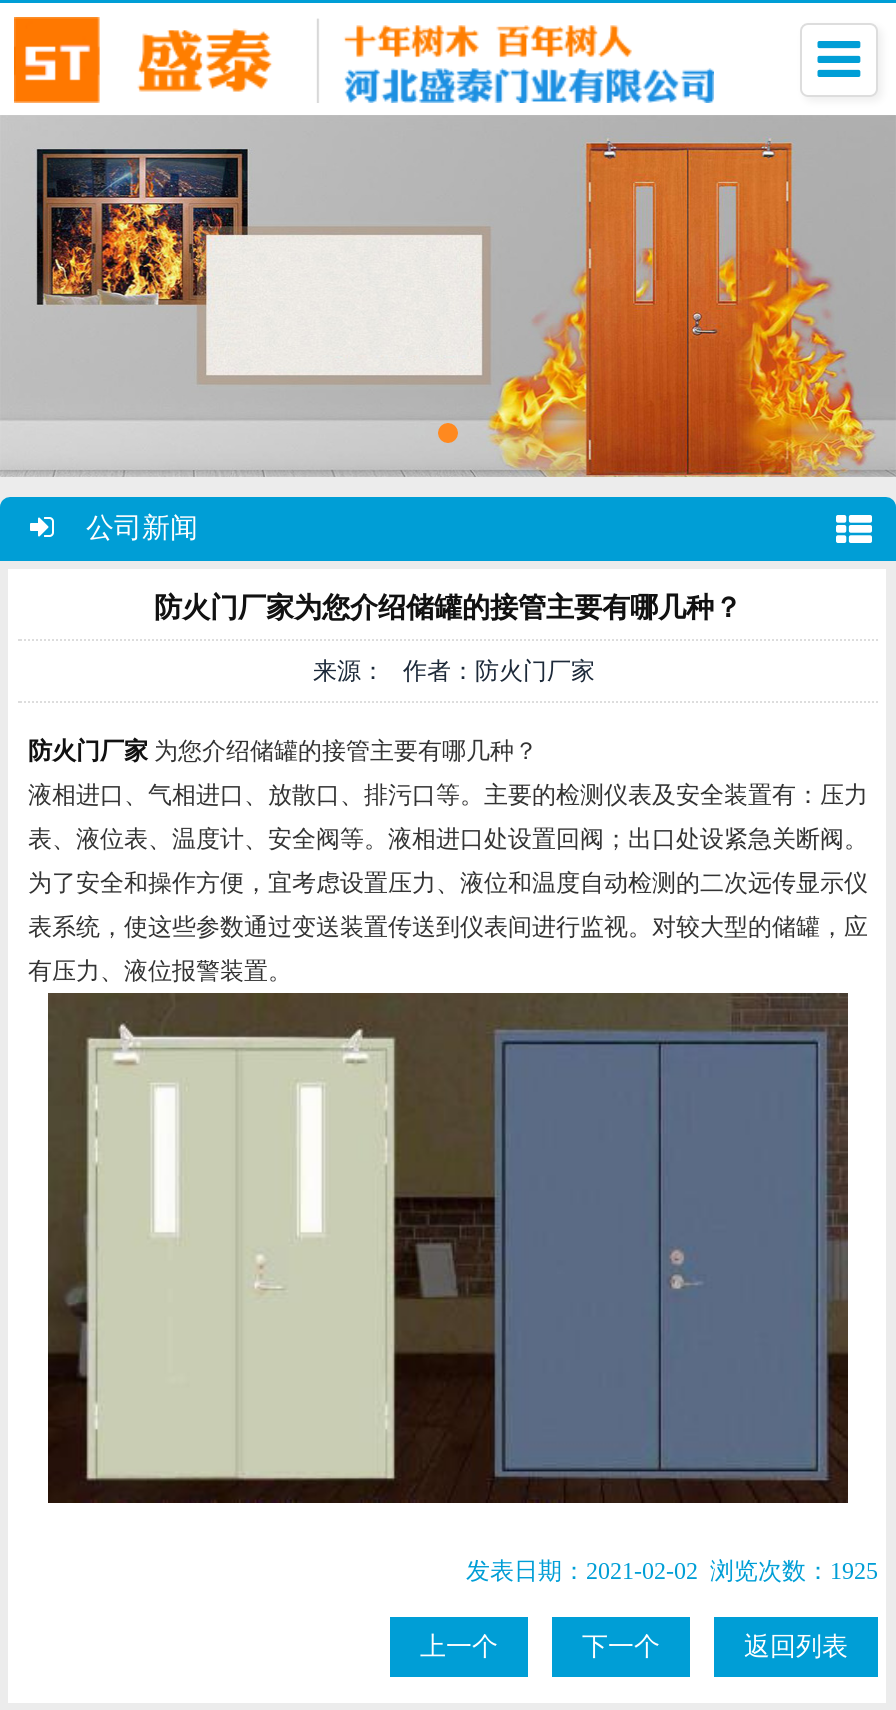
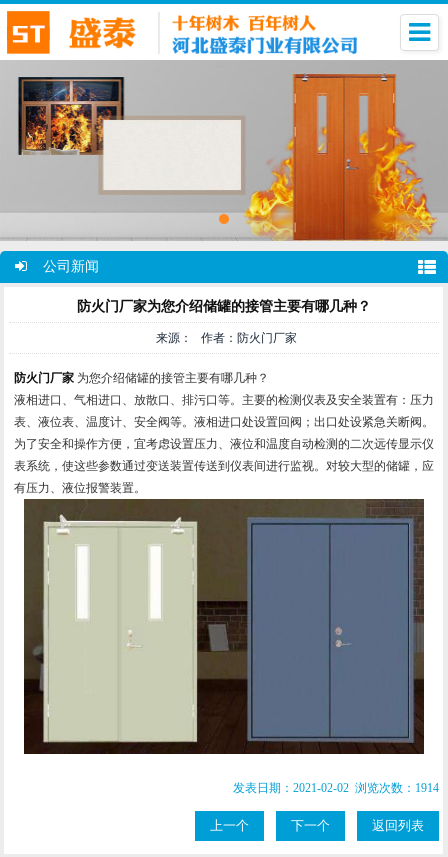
- 发表日期：2021-02-02 浏览次数：1925
+ 发表日期：2021-02-02 浏览次数：1914
